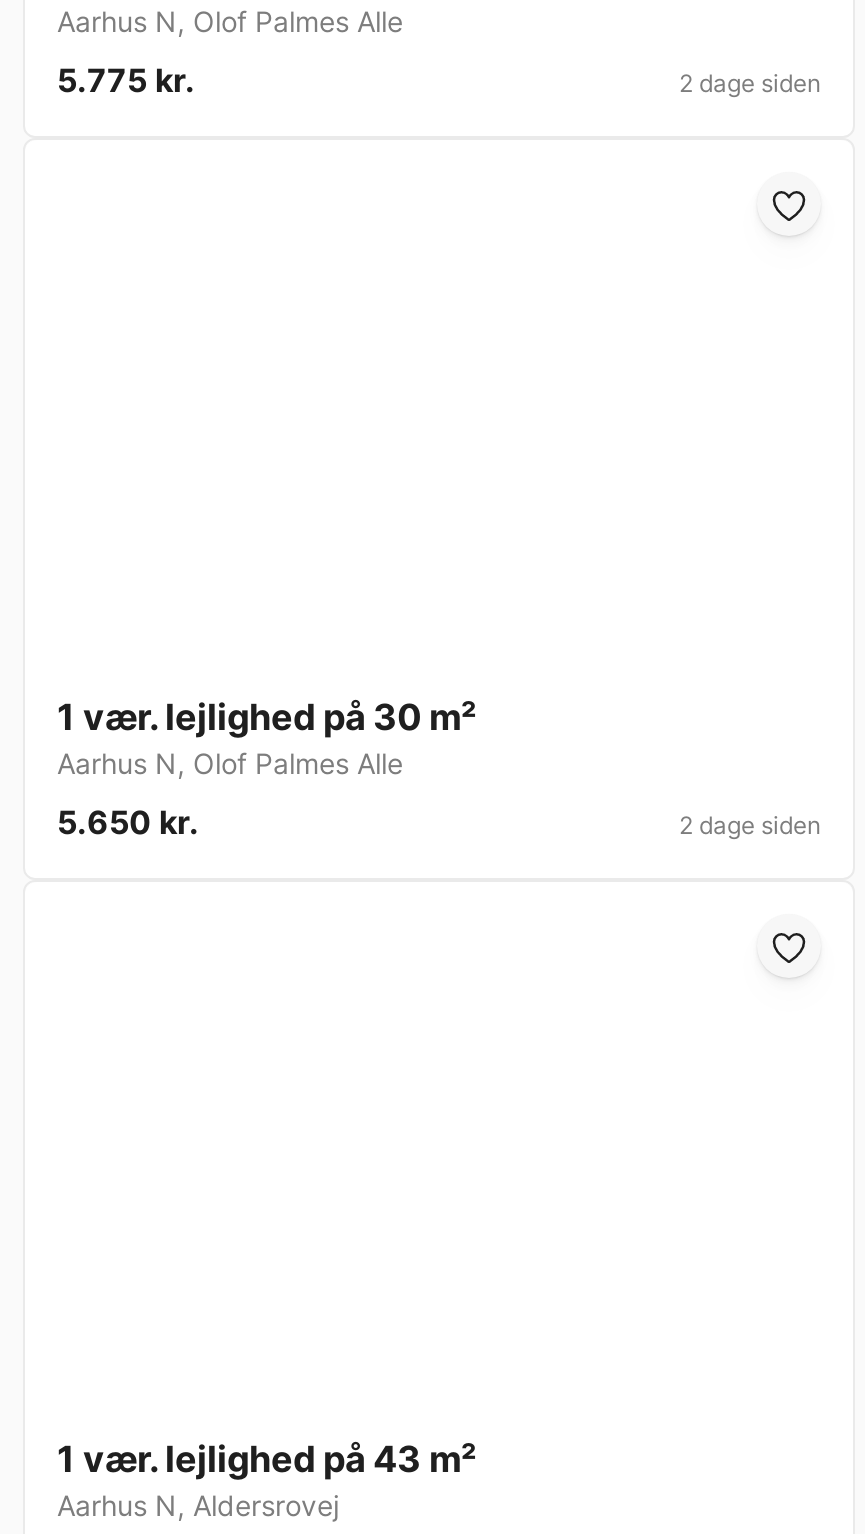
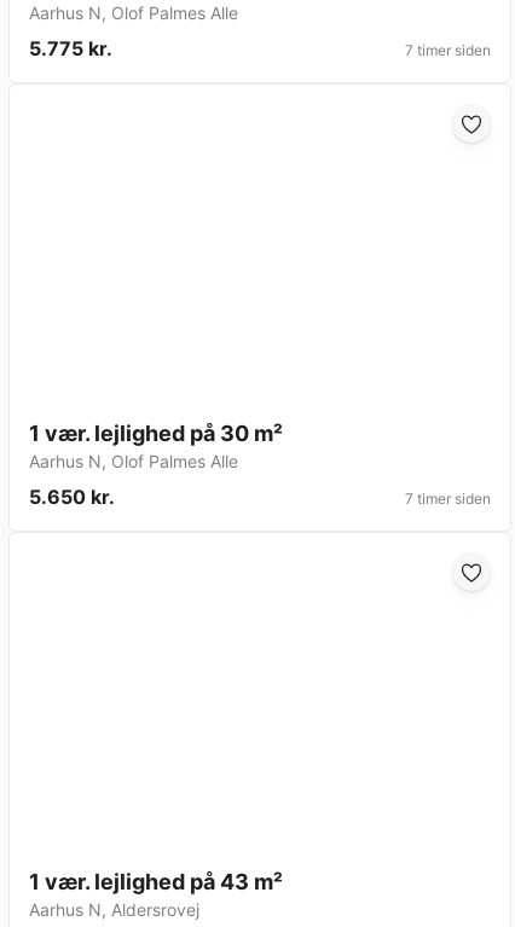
- 2 dage siden
+ 7 timer siden

- 2 dage siden
+ 7 timer siden
